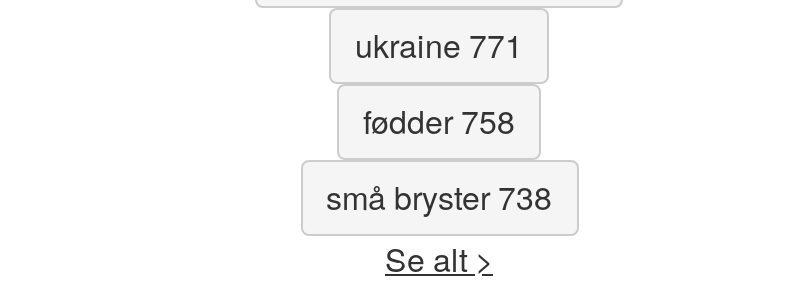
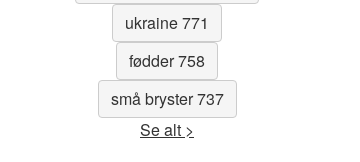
- små bryster 738
+ små bryster 737
